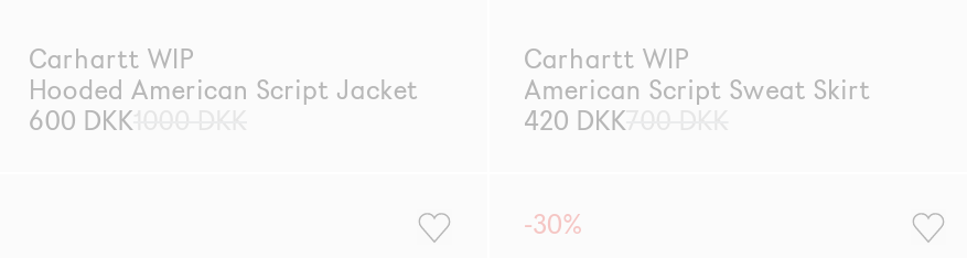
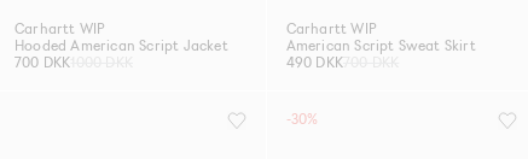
- 600 DKK
+ 700 DKK

- 420 DKK 700 DKK
+ 490 DKK 700 DKK
